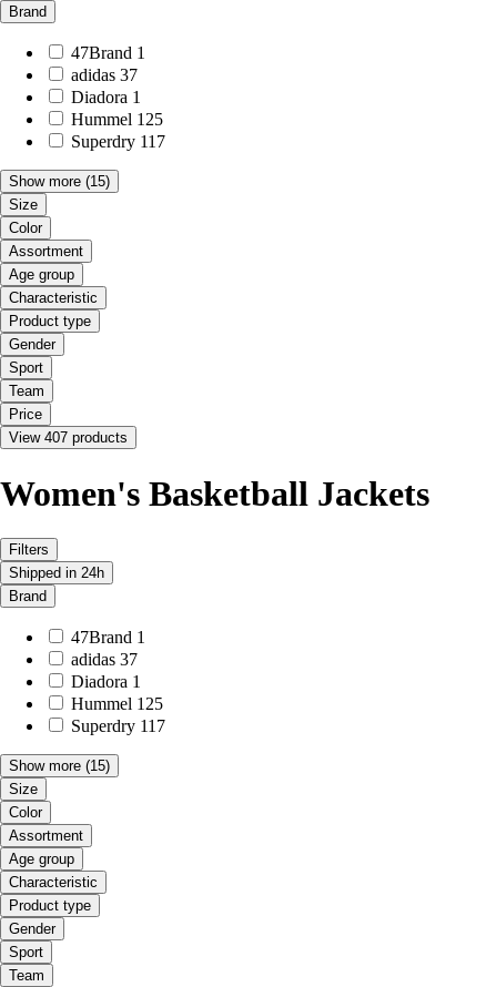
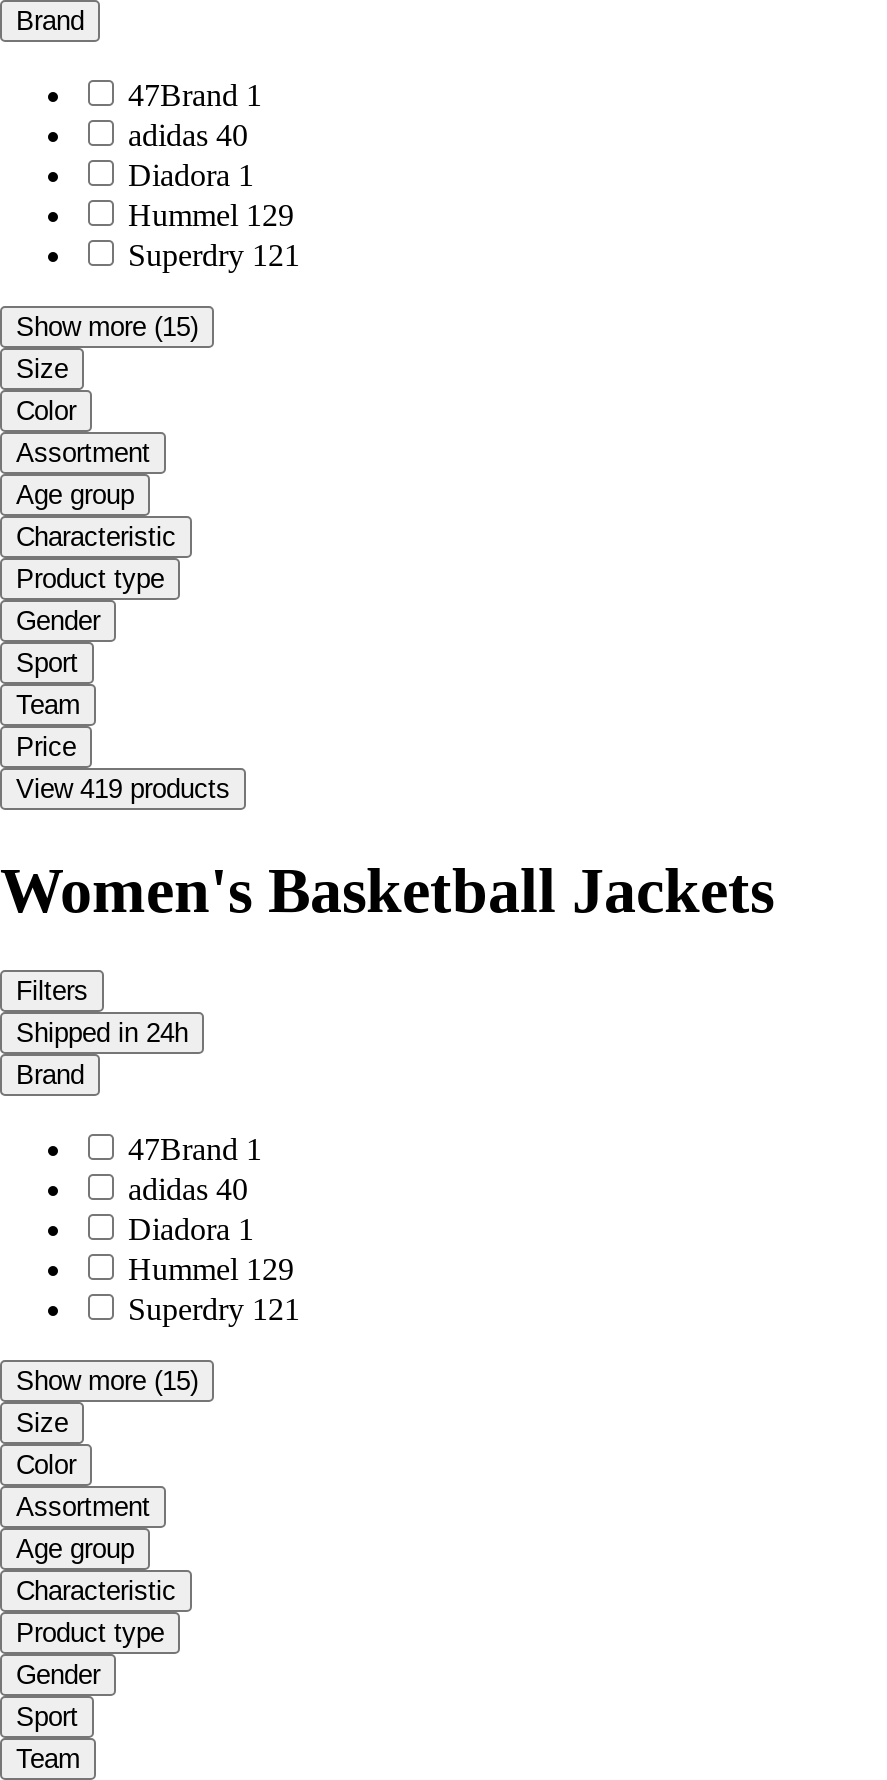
- adidas 37
+ adidas 40

- Hummel 125
+ Hummel 129

- Superdry 117
+ Superdry 121

- View 407 products
+ View 419 products

- adidas 37
+ adidas 40

- Hummel 125
+ Hummel 129

- Superdry 117
+ Superdry 121
